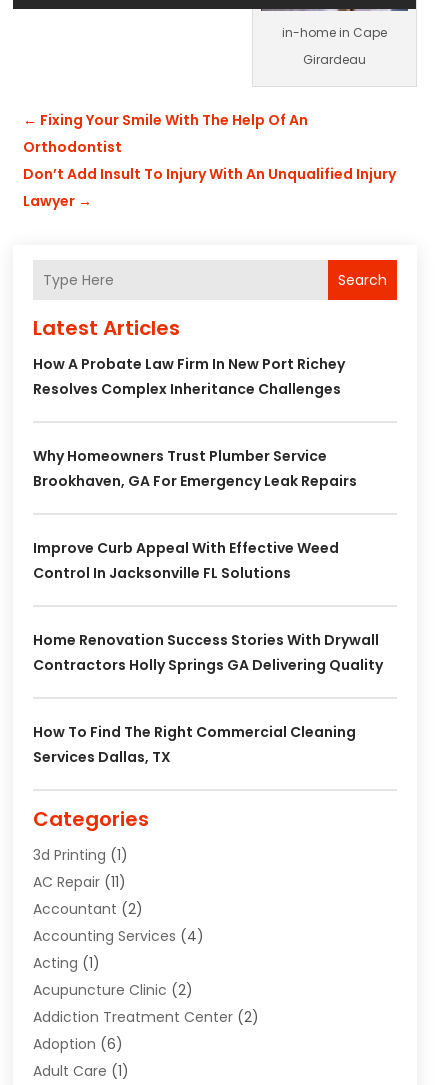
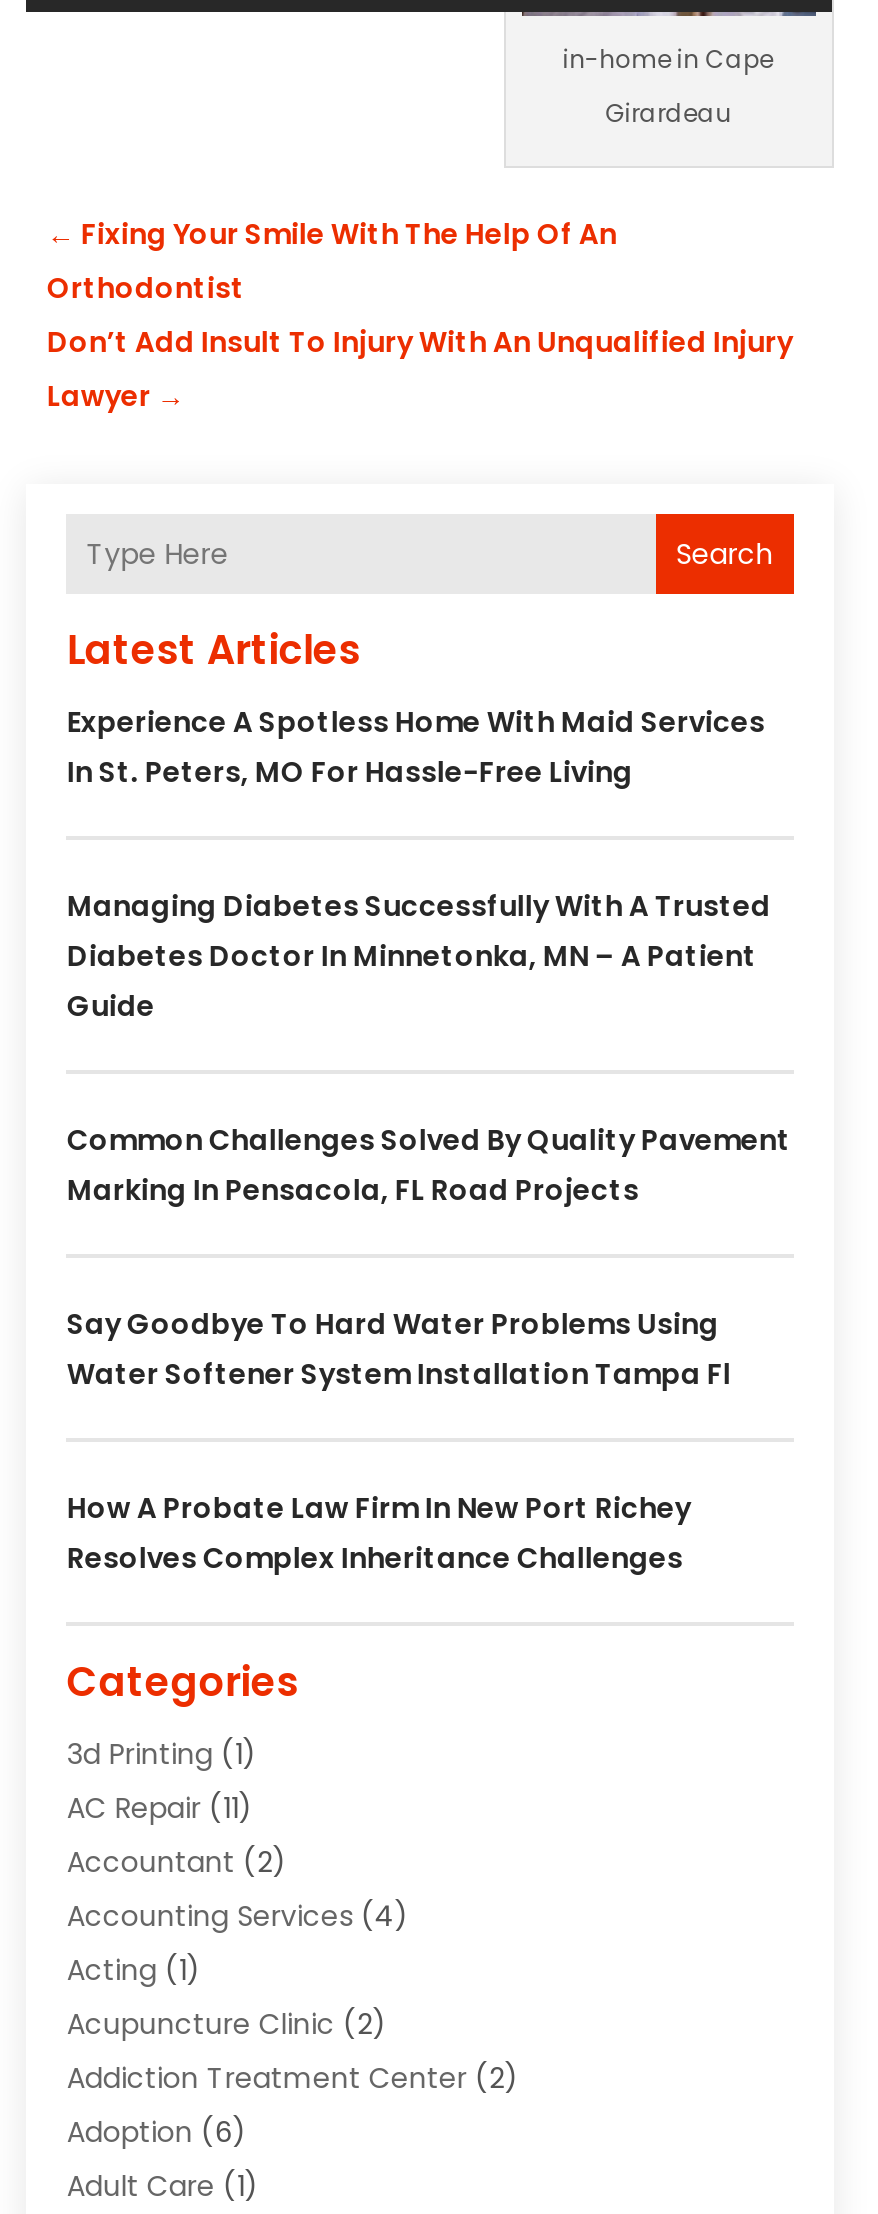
+ Experience A Spotless Home With Maid Services
+ In St. Peters, MO For Hassle-Free Living
+ Managing Diabetes Successfully With A Trusted
+ Diabetes Doctor In Minnetonka, MN – A Patient
+ Guide
+ Common Challenges Solved By Quality Pavement
+ Marking In Pensacola, FL Road Projects
+ Say Goodbye To Hard Water Problems Using
+ Water Softener System Installation Tampa Fl

moved down: How A Probate Law Firm In New Port Richey | Resolves Complex Inheritance Challenges

- Why Homeowners Trust Plumber Service
- Brookhaven, GA For Emergency Leak Repairs
- Improve Curb Appeal With Effective Weed
- Control In Jacksonville FL Solutions
- Home Renovation Success Stories With Drywall
- Contractors Holly Springs GA Delivering Quality
- How To Find The Right Commercial Cleaning
- Services Dallas, TX
